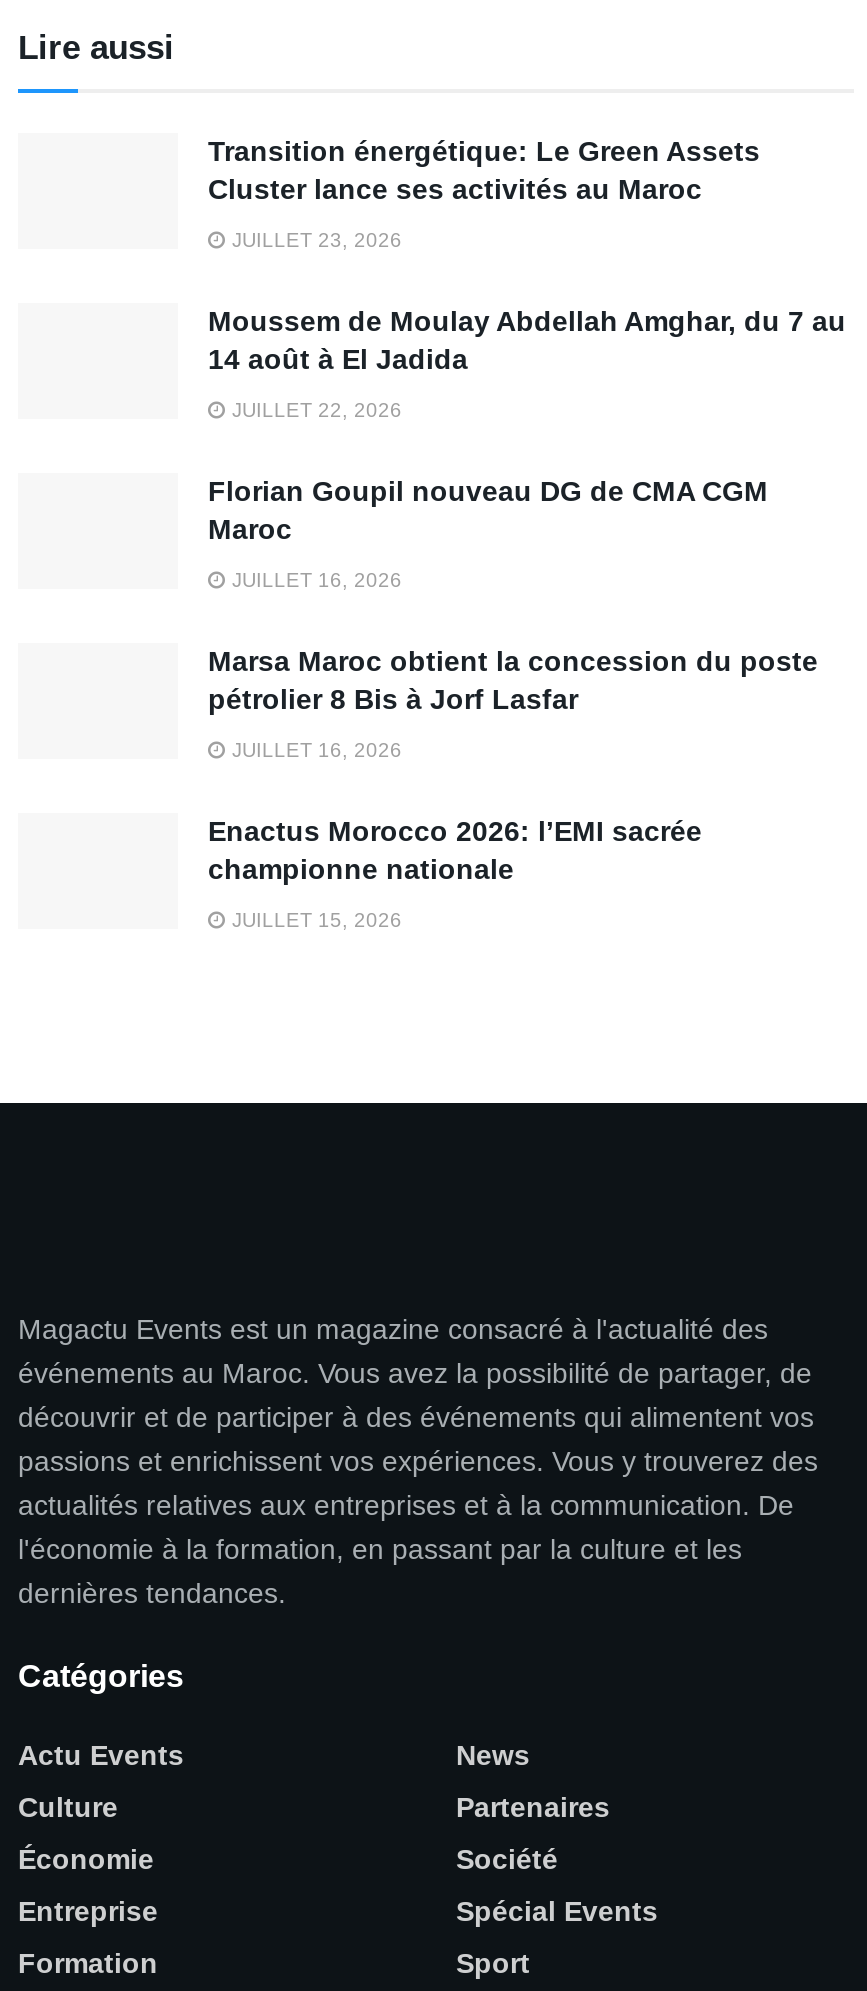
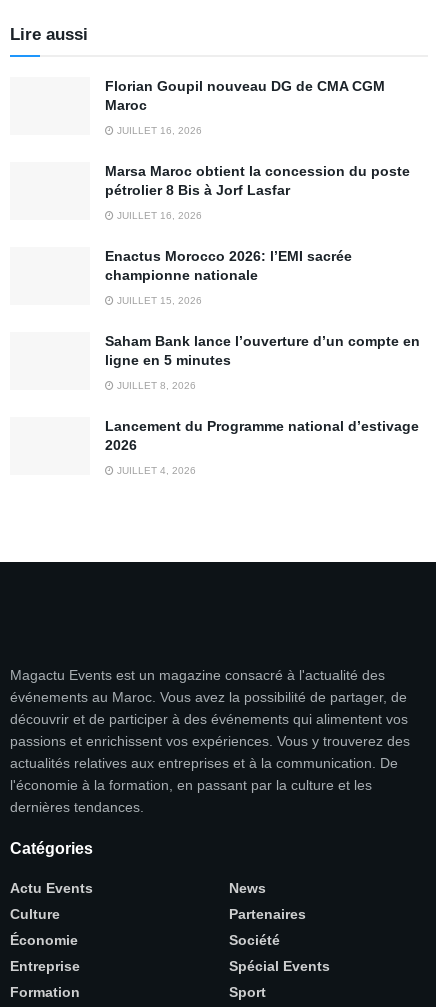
- Transition énergétique: Le Green Assets
- Cluster lance ses activités au Maroc
- JUILLET 23, 2026
- Moussem de Moulay Abdellah Amghar, du 7 au
- 14 août à El Jadida
- JUILLET 22, 2026

moved up: Florian Goupil nouveau DG de CMA CGM | Maroc | JUILLET 16, 2026 | ... | championne nationale | JUILLET 15, 2026

+ Saham Bank lance l’ouverture d’un compte en
+ ligne en 5 minutes
+ JUILLET 8, 2026
+ Lancement du Programme national d’estivage
+ 2026
+ JUILLET 4, 2026
